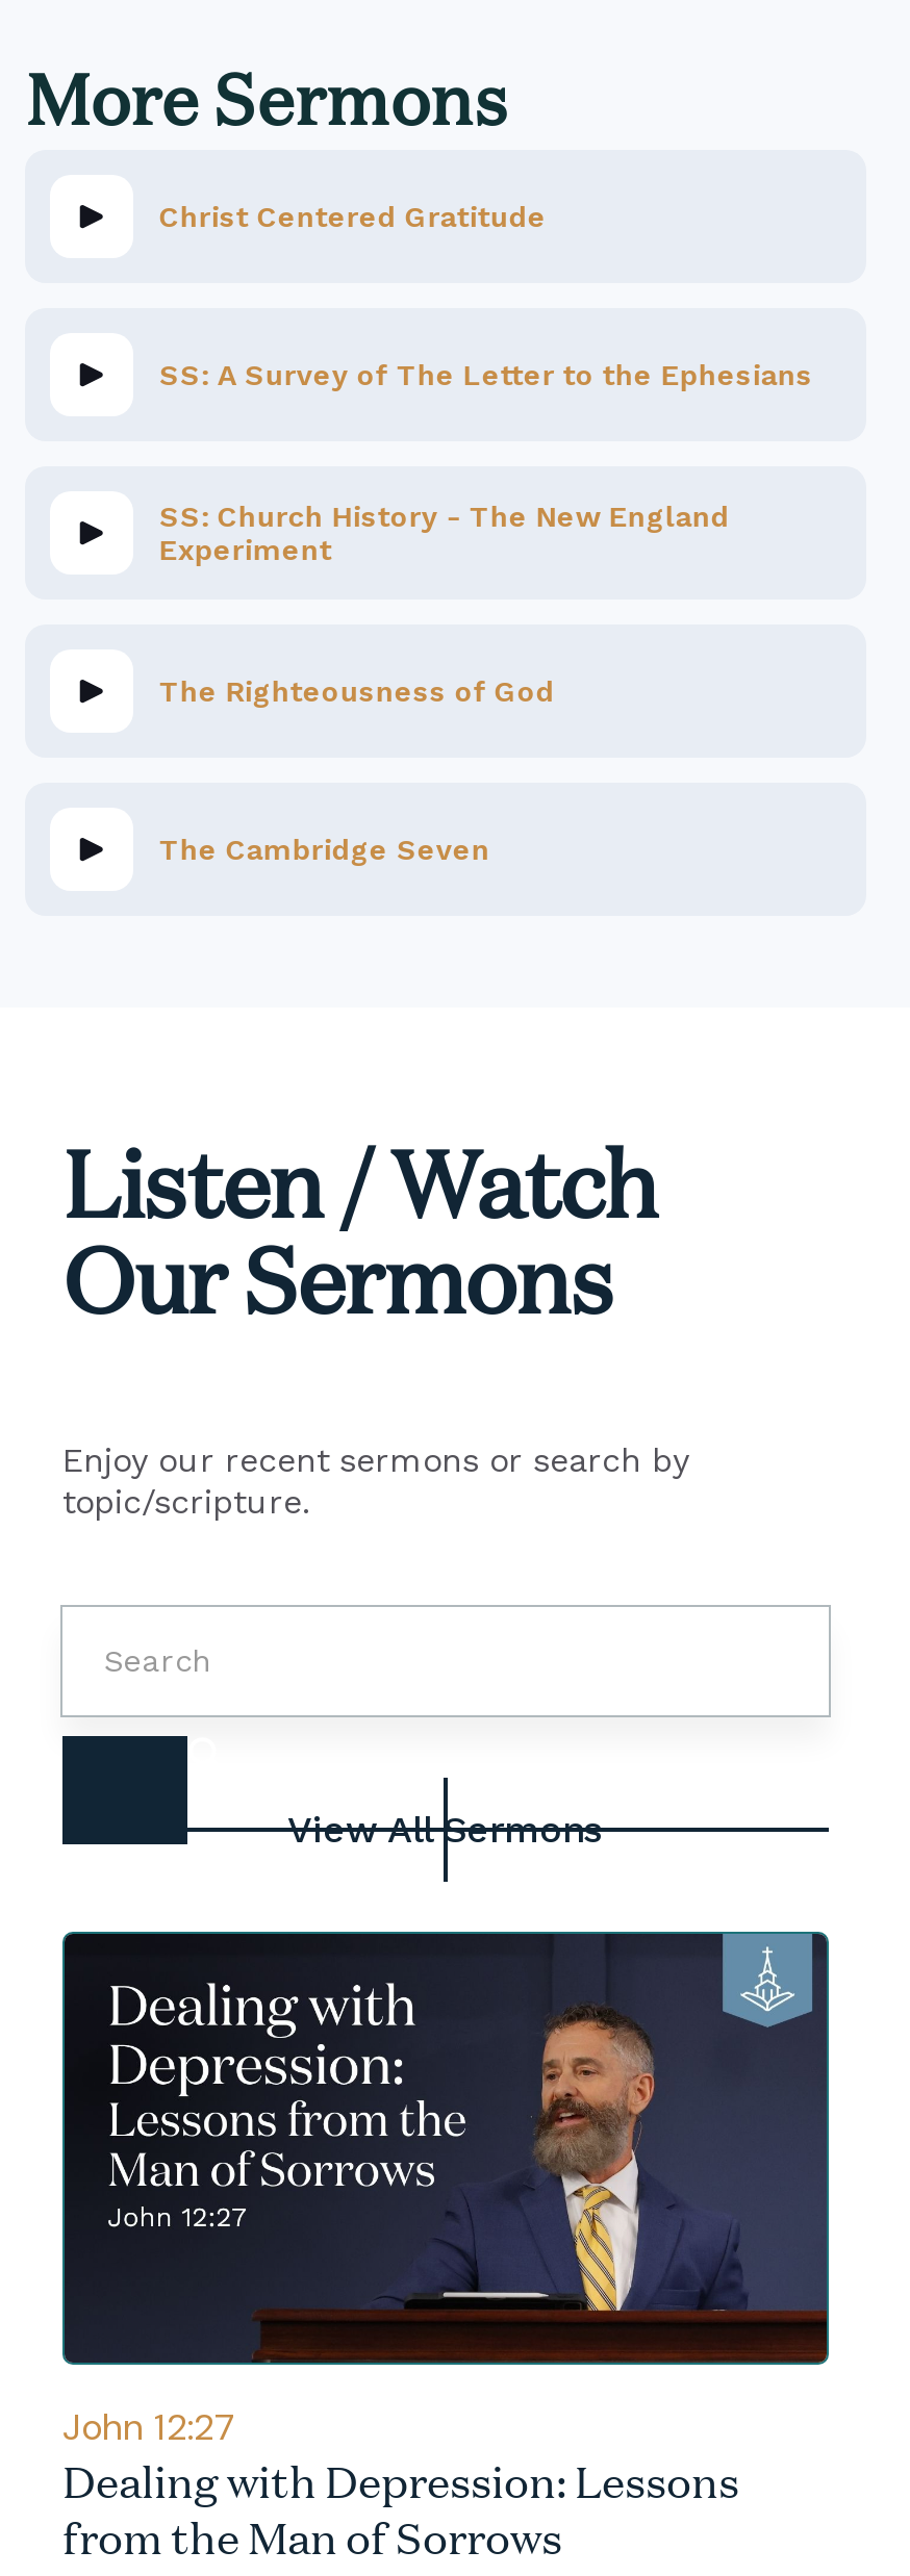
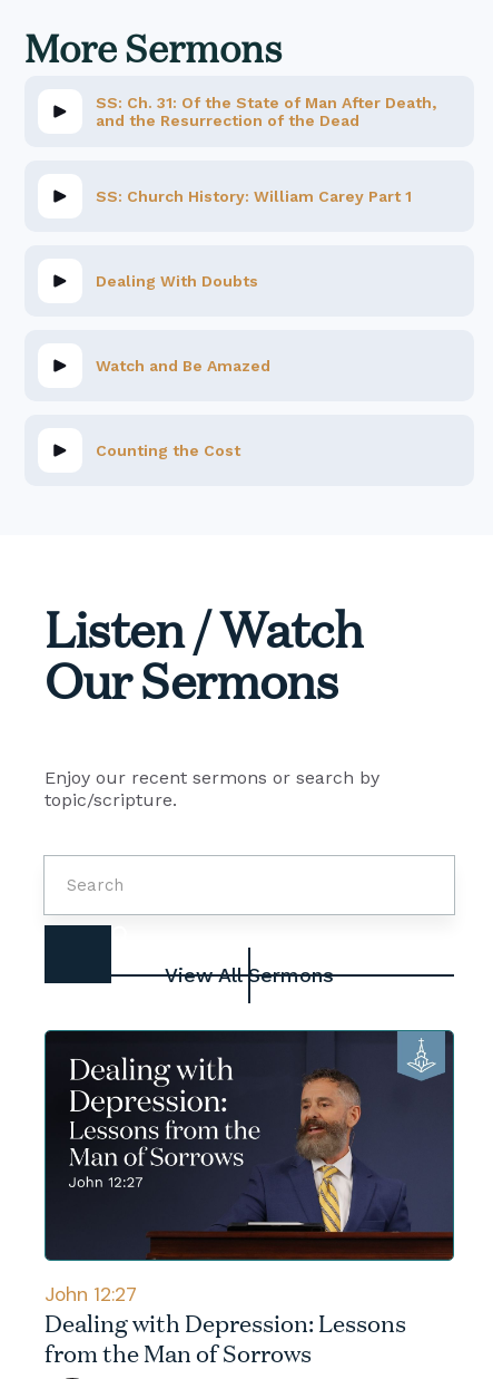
- Christ Centered Gratitude
+ SS: Ch. 31: Of the State of Man After Death,
+ and the Resurrection of the Dead

- SS: A Survey of The Letter to the Ephesians
+ SS: Church History: William Carey Part 1

- SS: Church History - The New England
- Experiment
+ Dealing With Doubts

- The Righteousness of God
+ Watch and Be Amazed

- The Cambridge Seven
+ Counting the Cost
